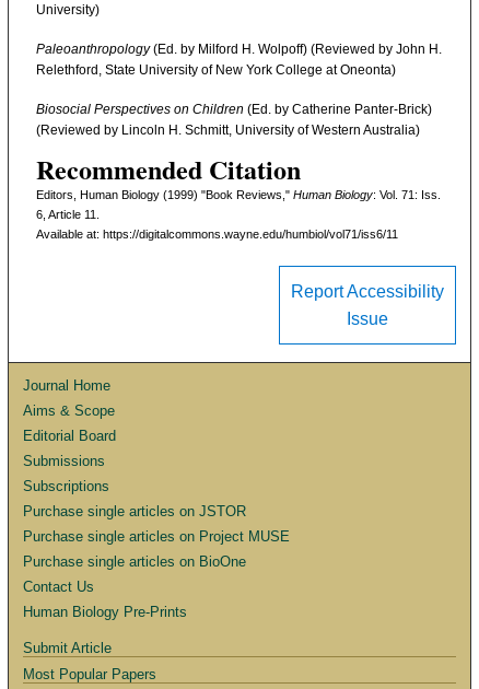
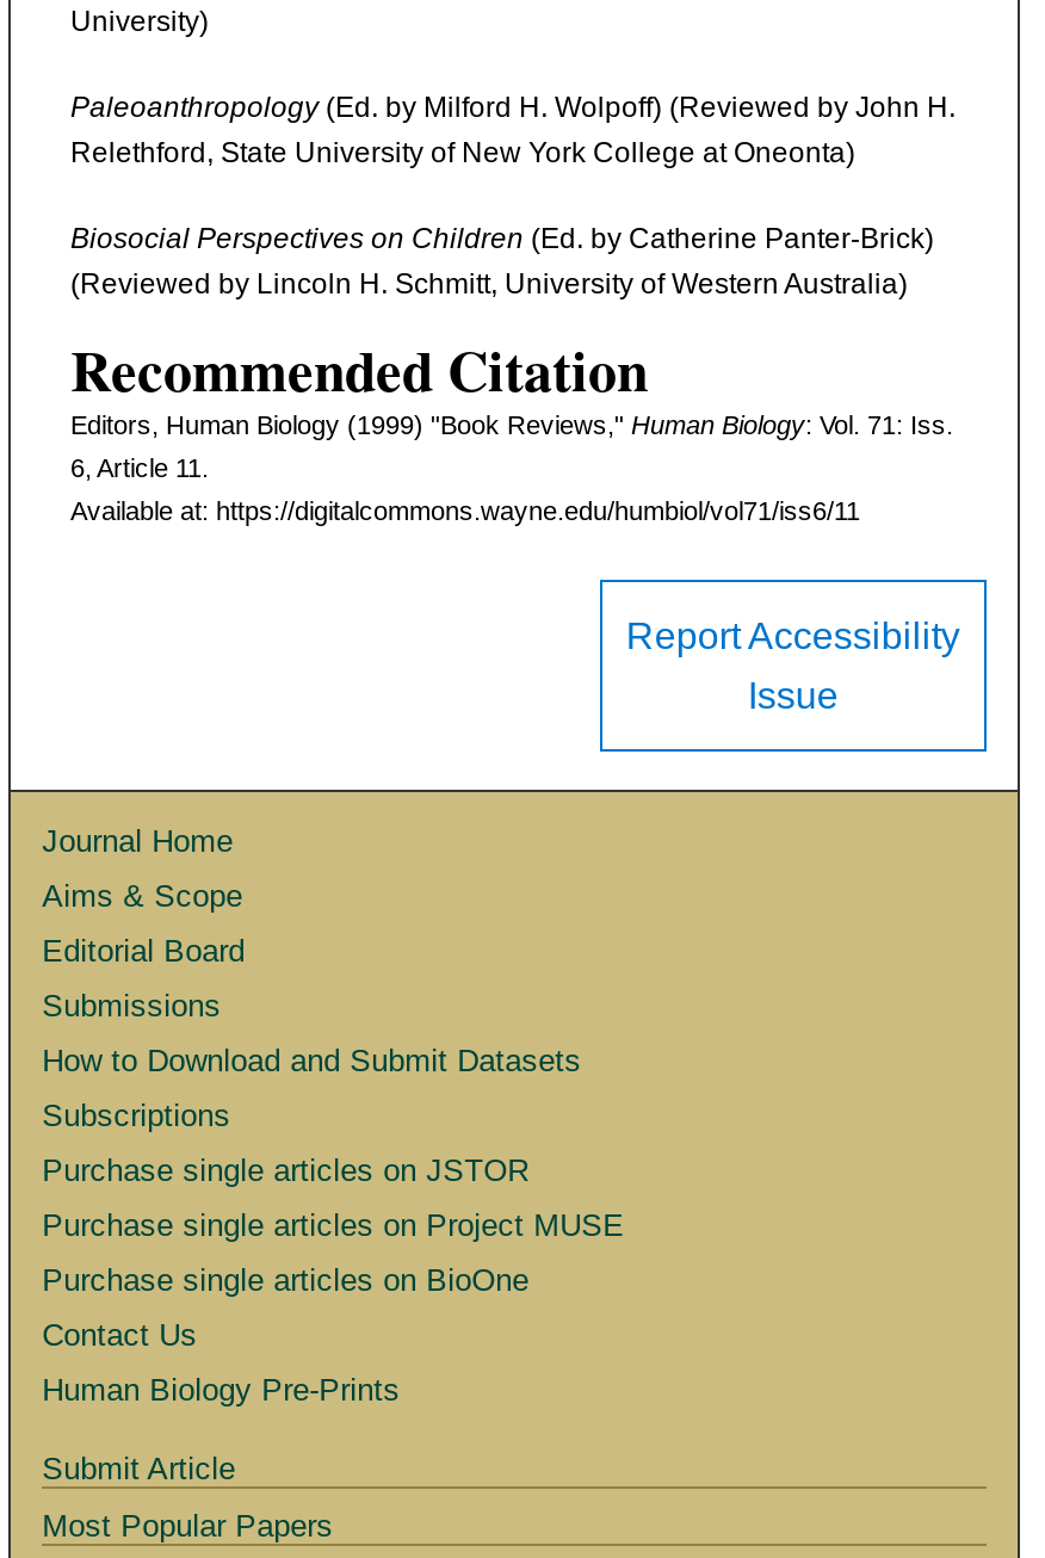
+ How to Download and Submit Datasets
